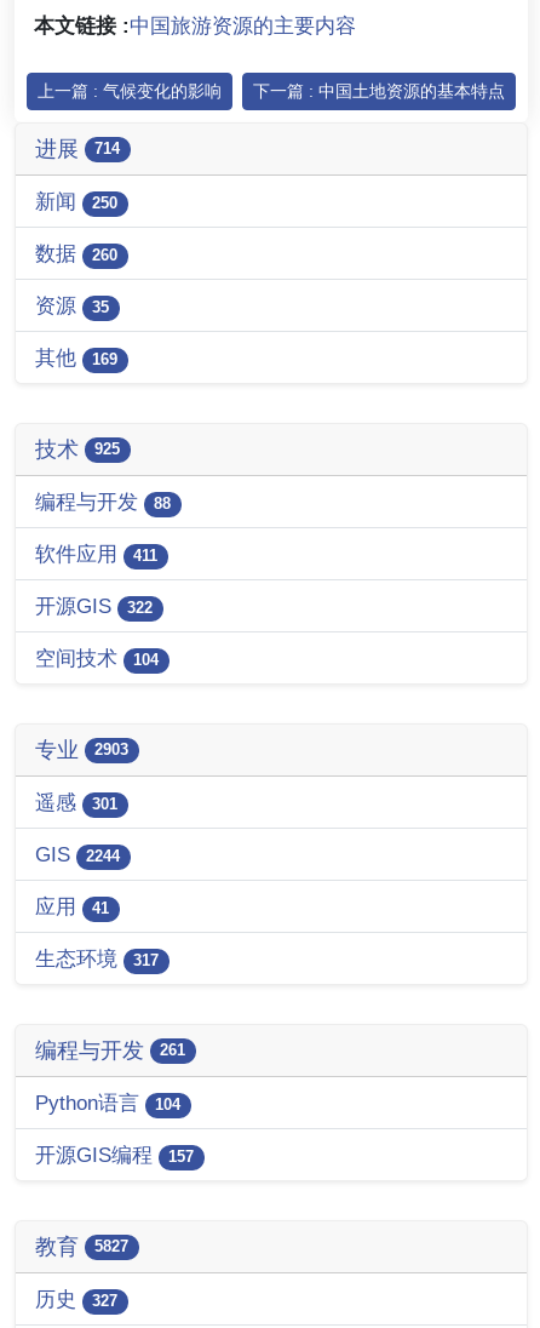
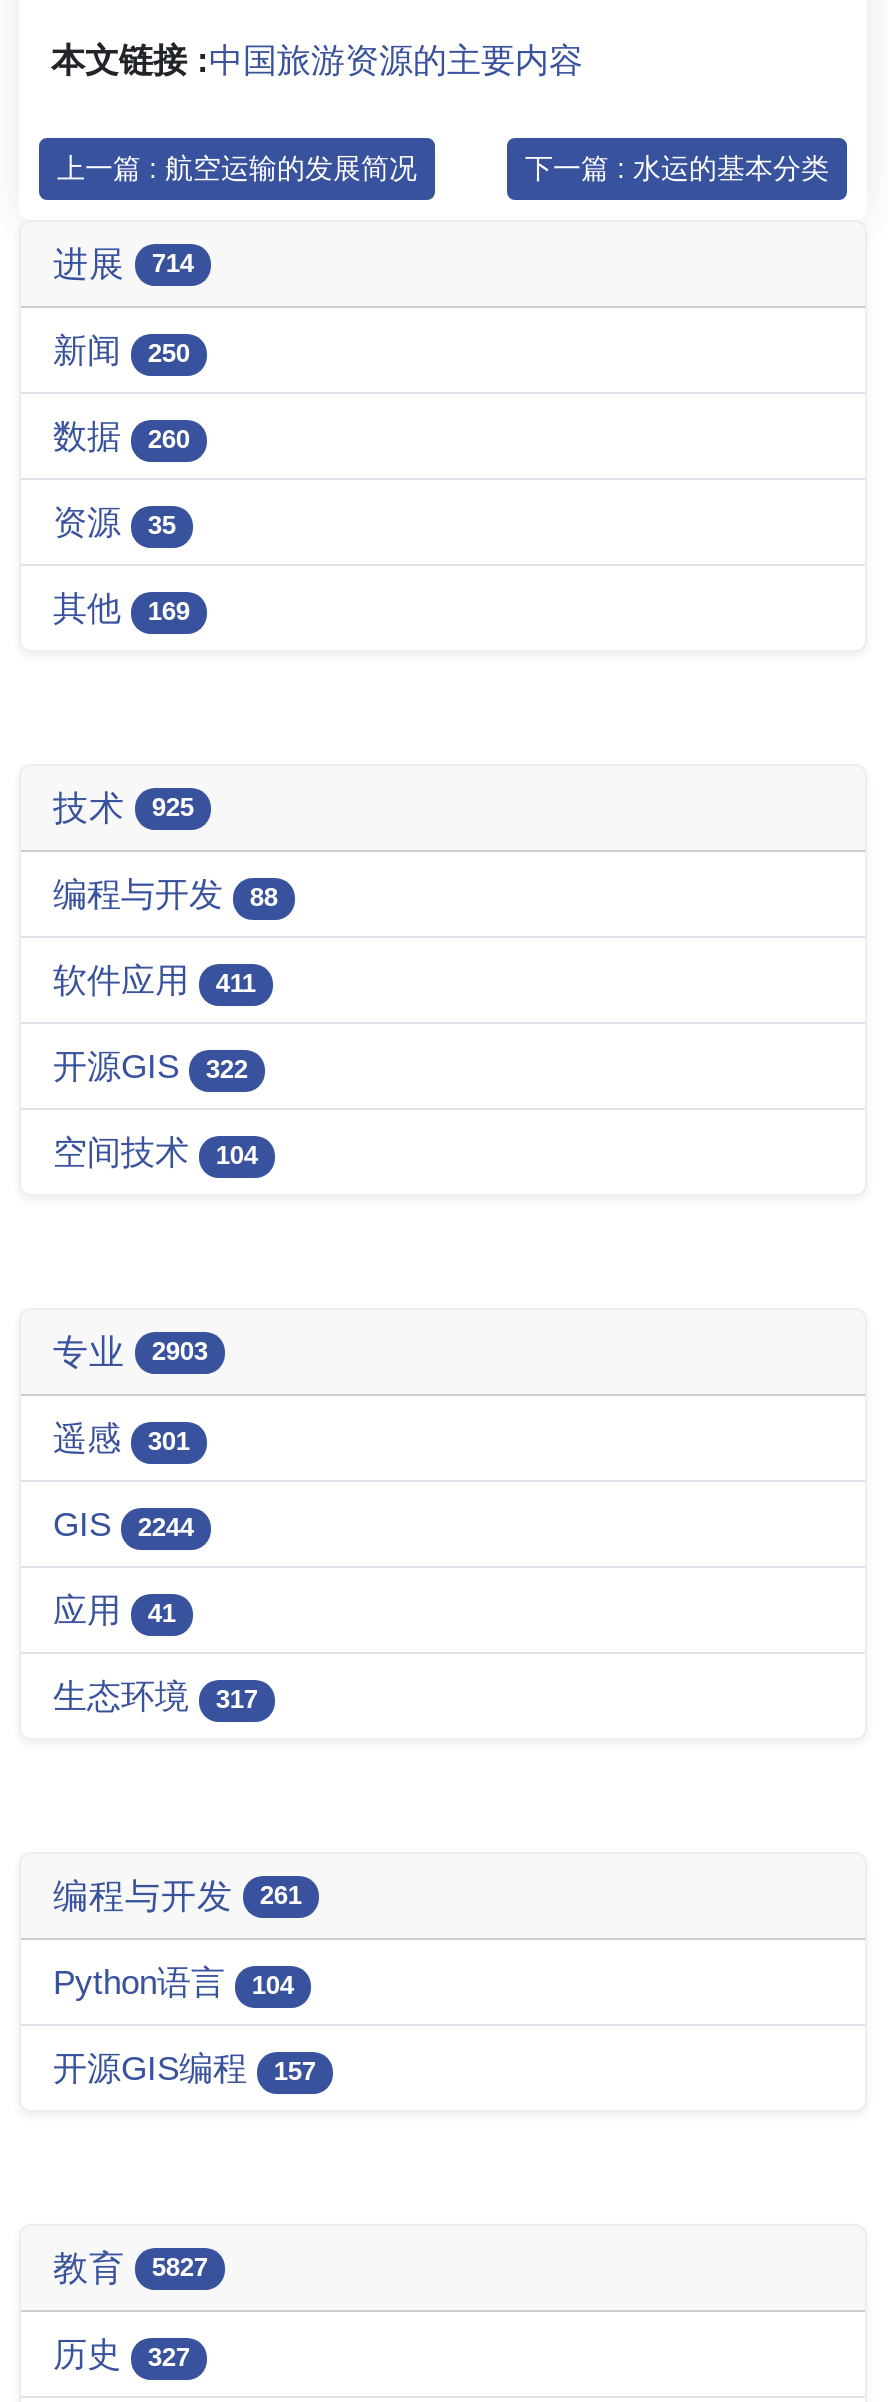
- 上一篇 : 气候变化的影响
- 下一篇 : 中国土地资源的基本特点
+ 上一篇 : 航空运输的发展简况
+ 下一篇 : 水运的基本分类
